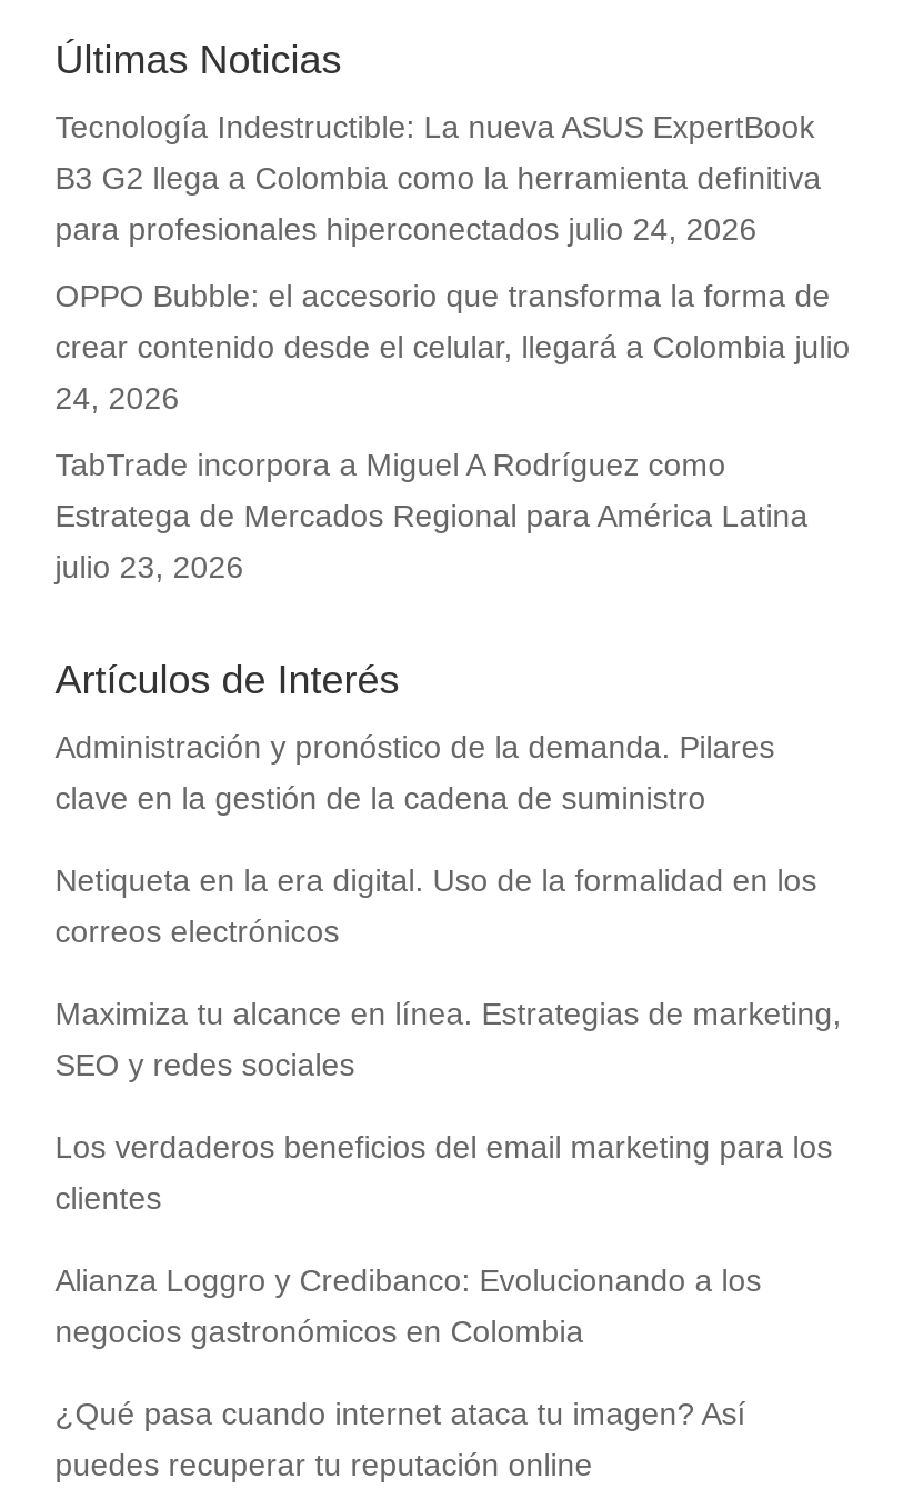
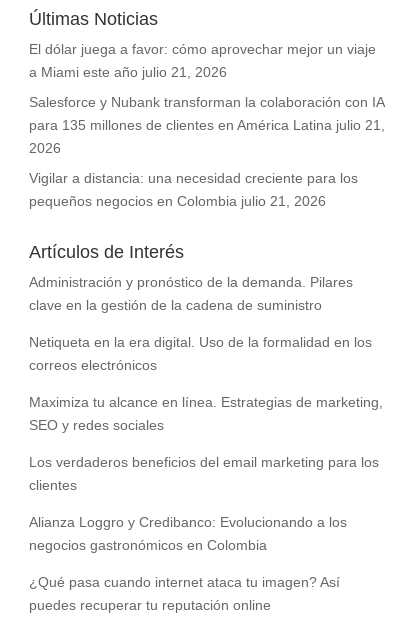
- Tecnología Indestructible: La nueva ASUS ExpertBook
- B3 G2 llega a Colombia como la herramienta definitiva
- para profesionales hiperconectados julio 24, 2026
+ El dólar juega a favor: cómo aprovechar mejor un viaje
+ a Miami este año julio 21, 2026

- OPPO Bubble: el accesorio que transforma la forma de
- crear contenido desde el celular, llegará a Colombia julio
- 24, 2026
+ Salesforce y Nubank transforman la colaboración con IA
+ para 135 millones de clientes en América Latina julio 21,
+ 2026

- TabTrade incorpora a Miguel A Rodríguez como
- Estratega de Mercados Regional para América Latina
- julio 23, 2026
+ Vigilar a distancia: una necesidad creciente para los
+ pequeños negocios en Colombia julio 21, 2026
